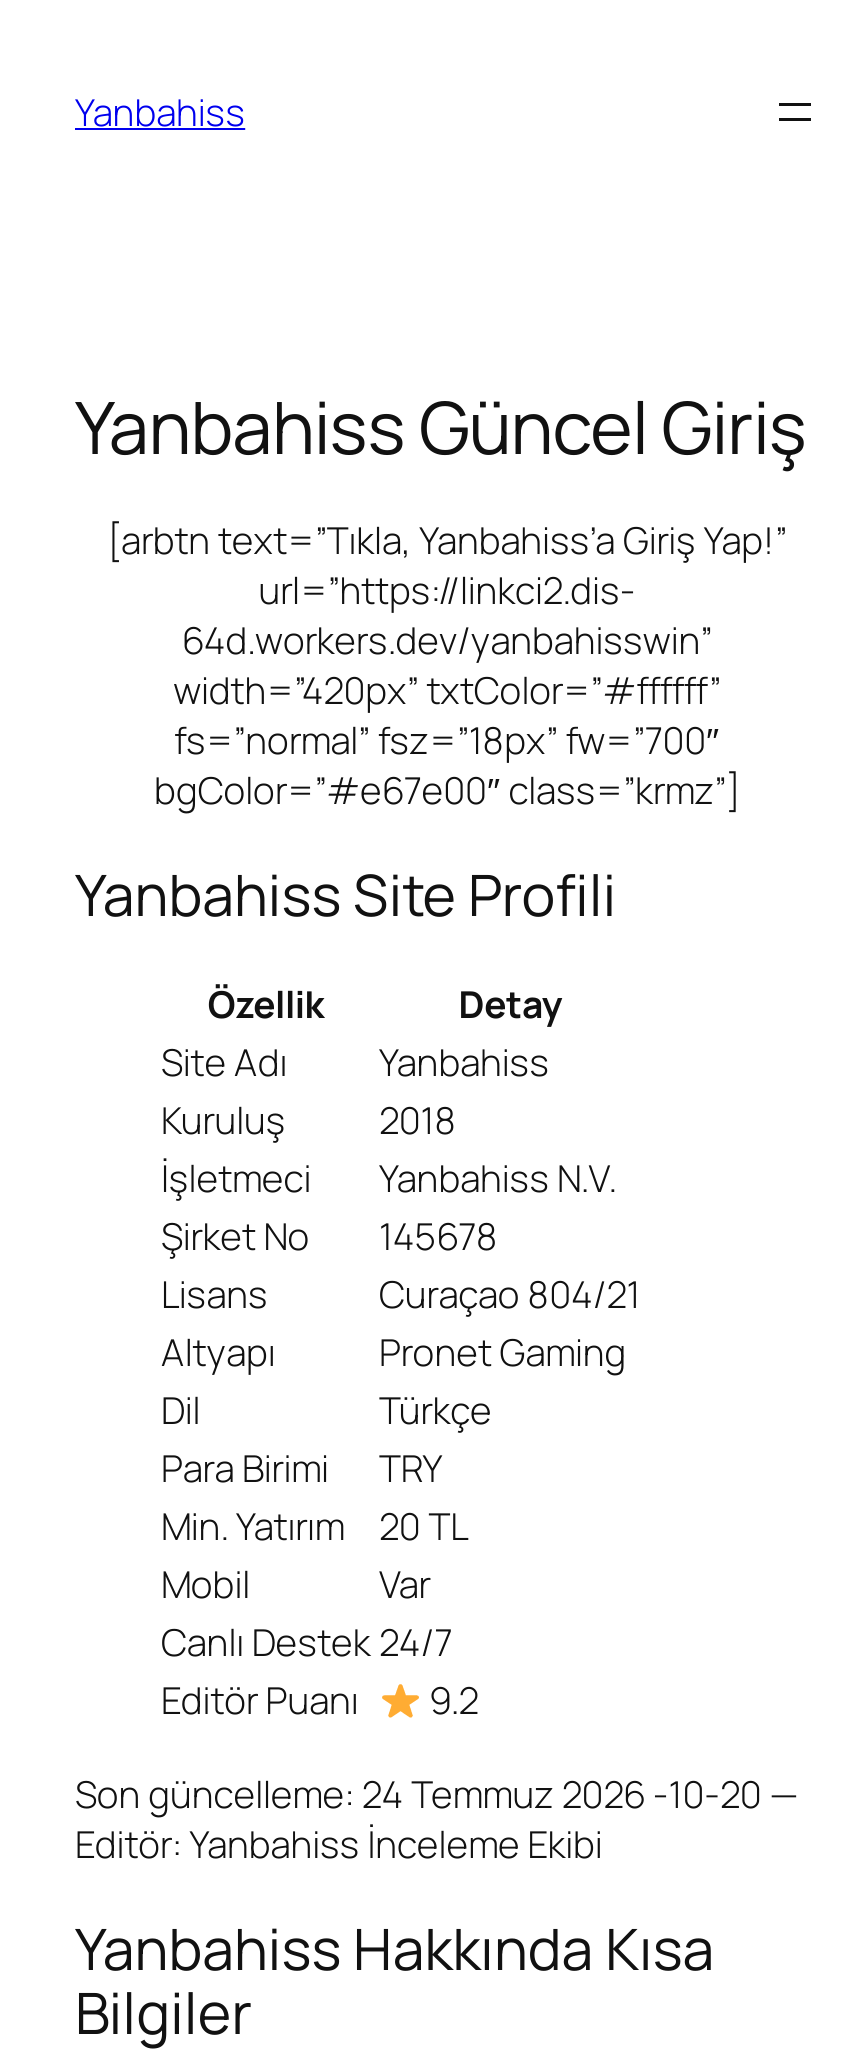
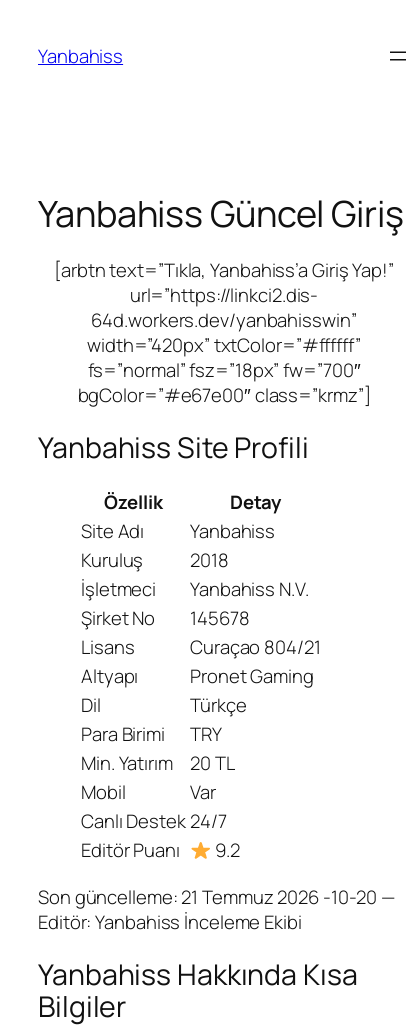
- Son güncelleme: 24 Temmuz 2026 -10-20 —
+ Son güncelleme: 21 Temmuz 2026 -10-20 —
